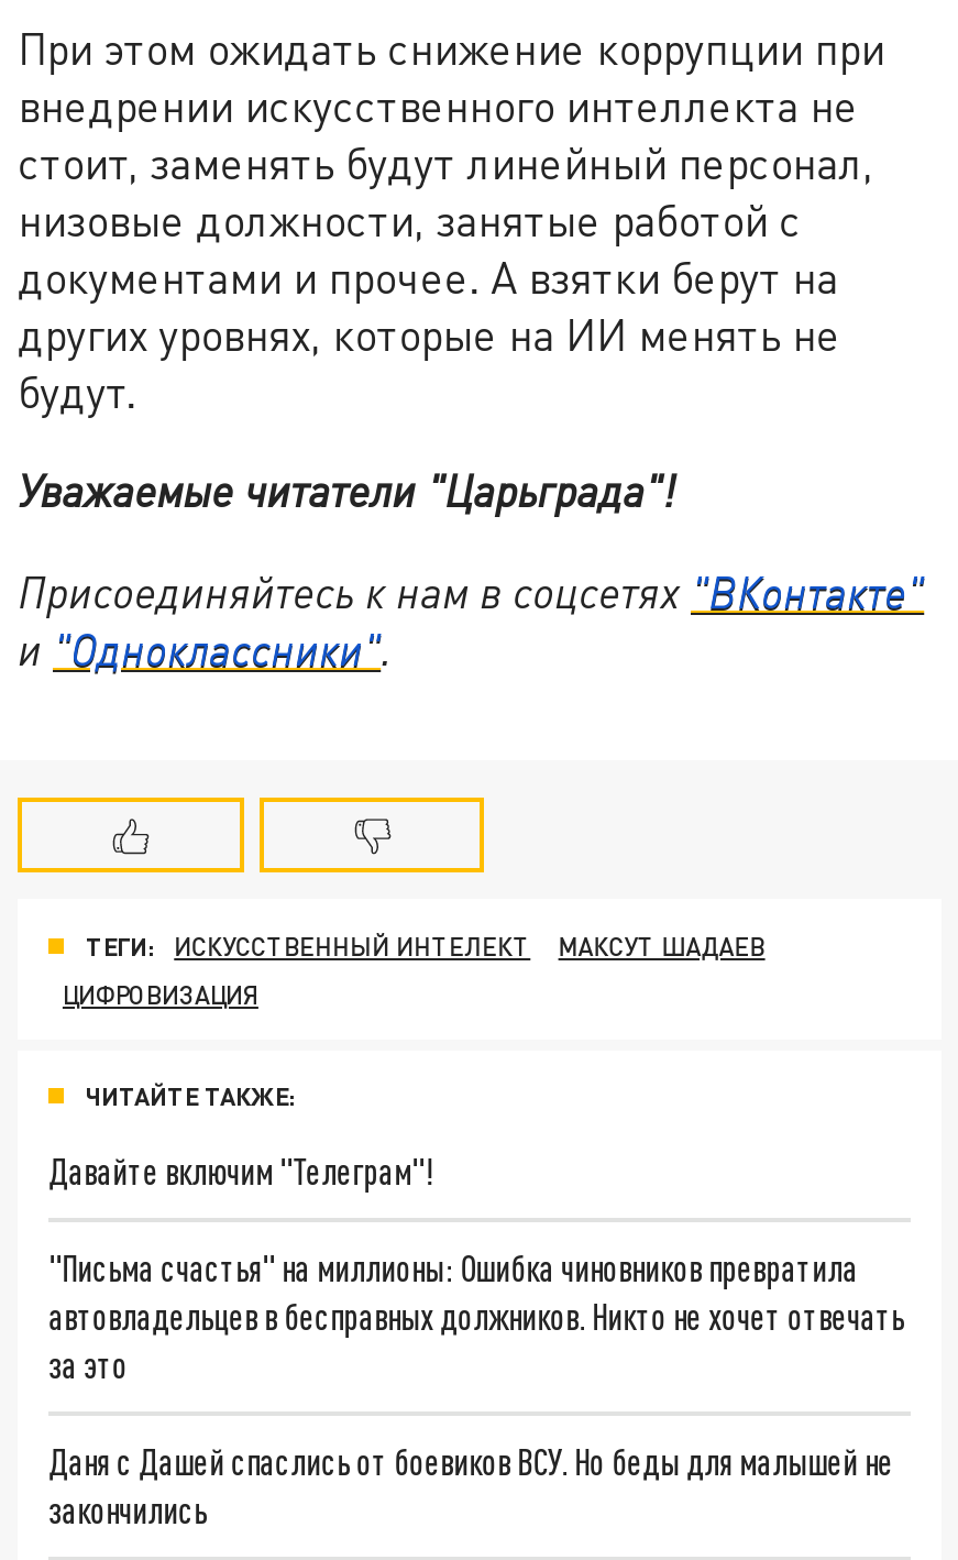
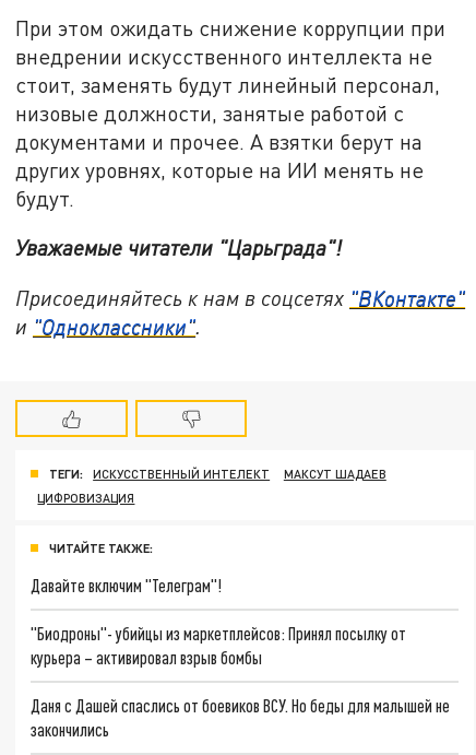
- "Письма счастья" на миллионы: Ошибка чиновников превратила
- автовладельцев в бесправных должников. Никто не хочет отвечать
- за это
+ "Биодроны"- убийцы из маркетплейсов: Принял посылку от
+ курьера – активировал взрыв бомбы
